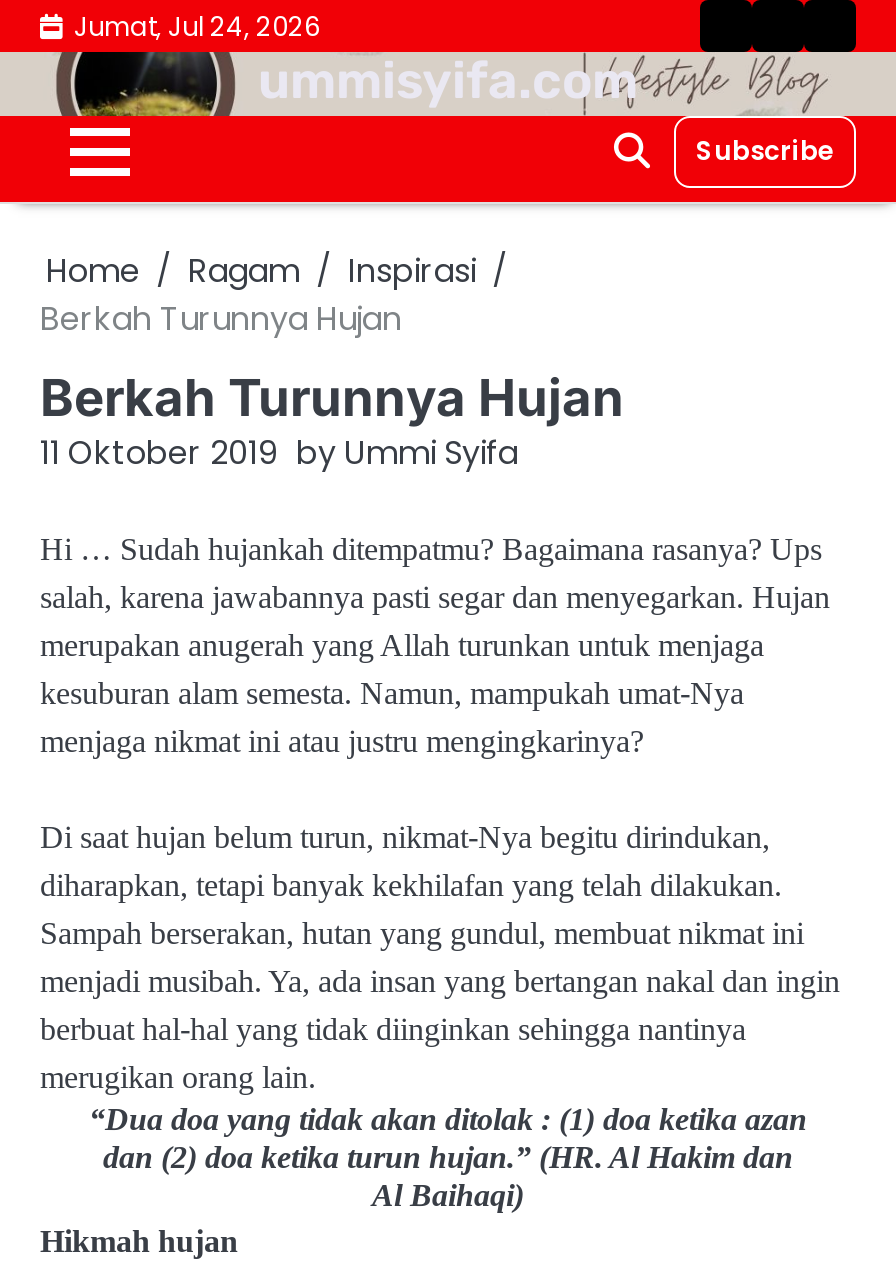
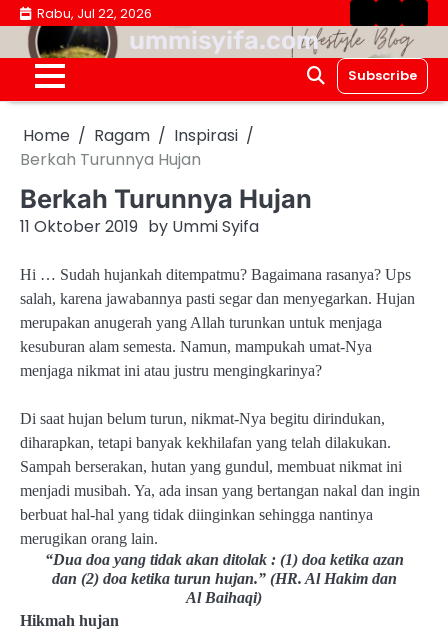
- Jumat, Jul 24, 2026
+ Rabu, Jul 22, 2026
